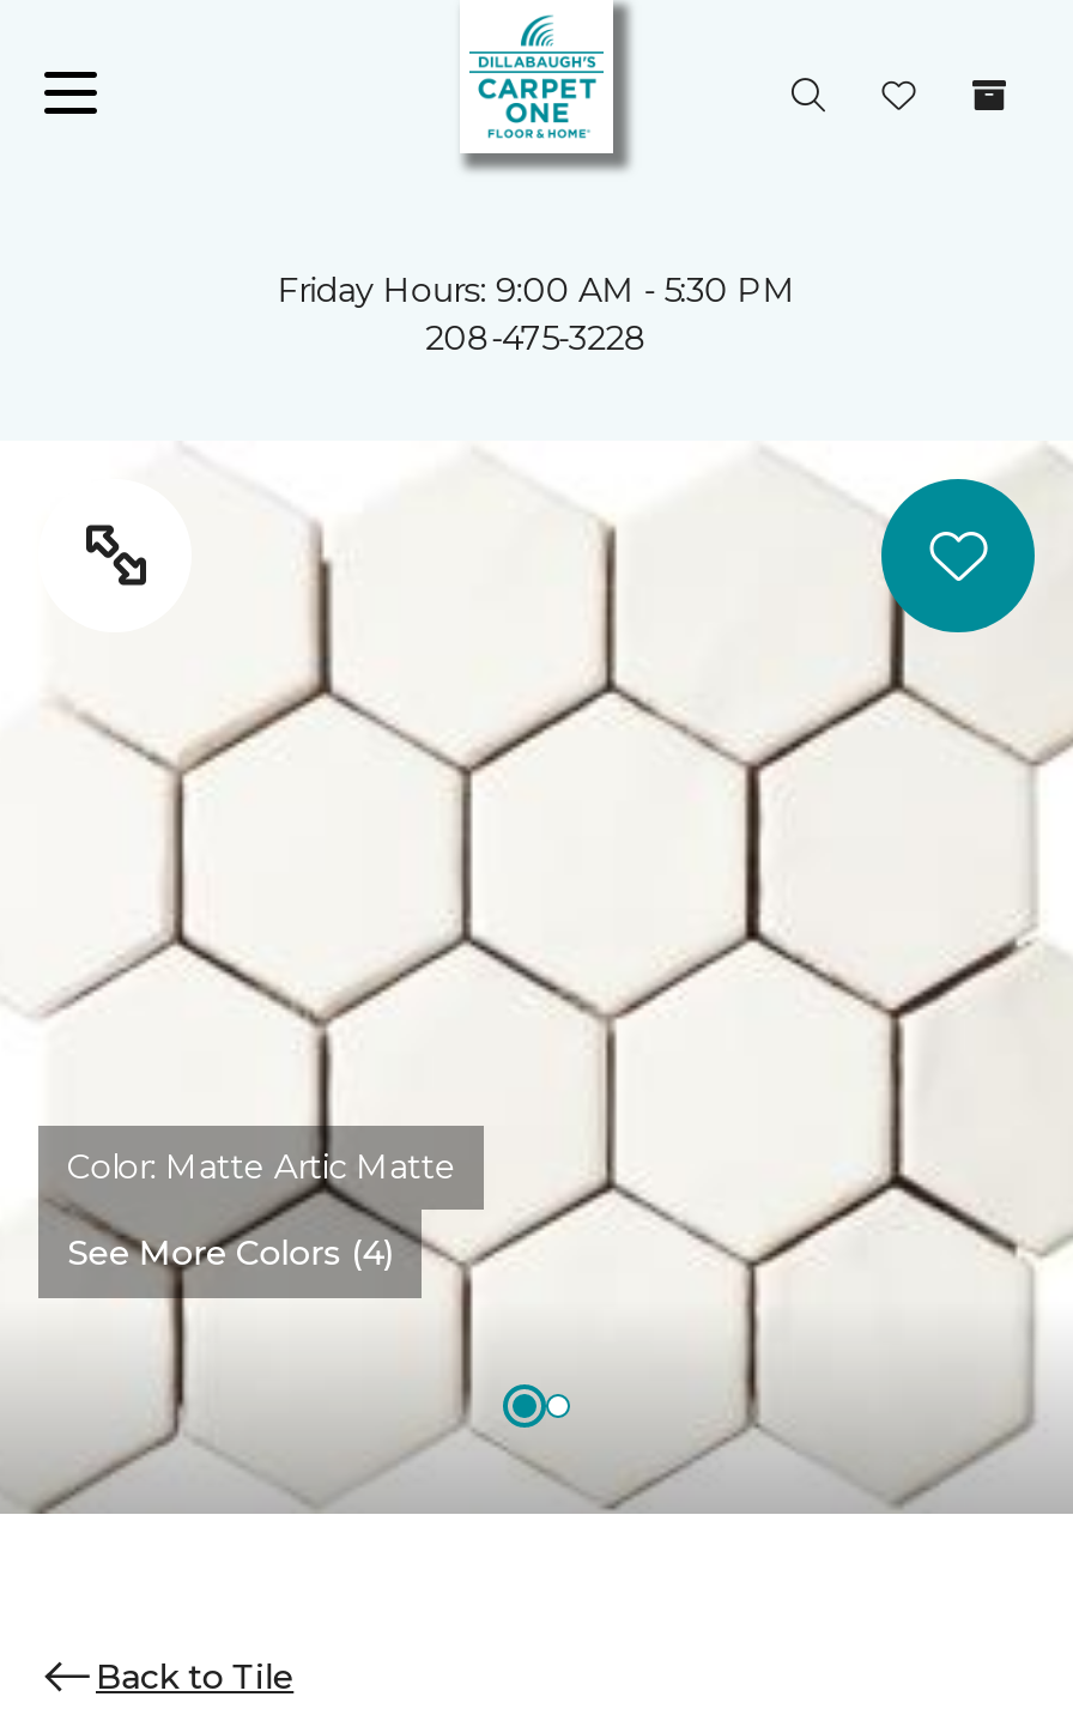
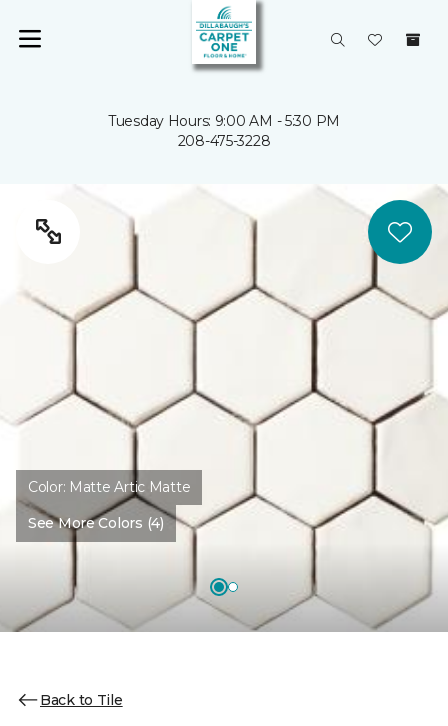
- Friday Hours: 9:00 AM - 5:30 PM
+ Tuesday Hours: 9:00 AM - 5:30 PM
